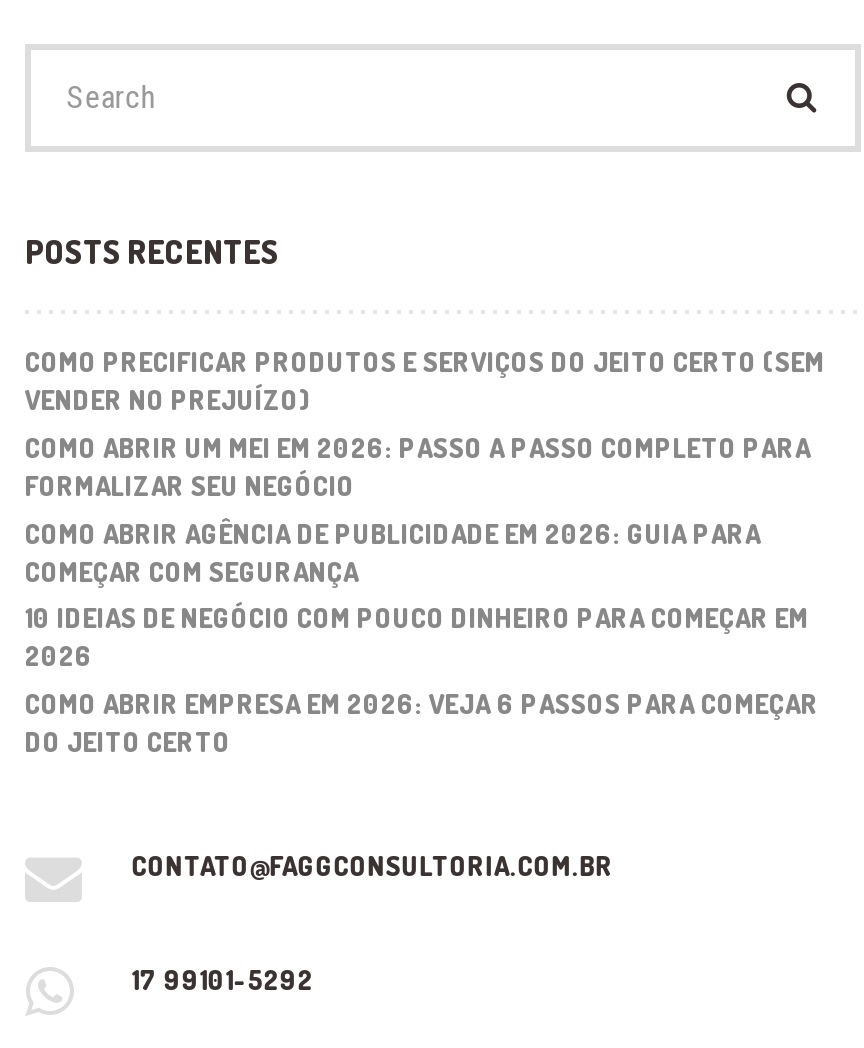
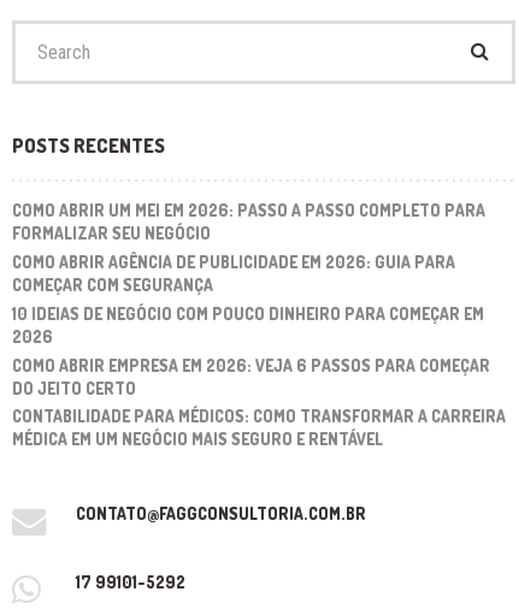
- COMO PRECIFICAR PRODUTOS E SERVIÇOS DO JEITO CERTO (SEM
- VENDER NO PREJUÍZO)

moved up: COMO ABRIR UM MEI EM 2026: PASSO A PASSO COMPLETO PARA | FORMALIZAR SEU NEGÓCIO | COMO ABRIR AGÊNCIA DE PUBLICIDADE EM 2026: GUIA PARA | COMEÇAR COM SEGURANÇA | 10 IDEIAS DE NEGÓCIO COM POUCO DINHEIRO PARA COMEÇAR EM | 2026 | COMO ABRIR EMPRESA EM 2026: VEJA 6 PASSOS PARA COMEÇAR | DO JEITO CERTO

+ CONTABILIDADE PARA MÉDICOS: COMO TRANSFORMAR A CARREIRA
+ MÉDICA EM UM NEGÓCIO MAIS SEGURO E RENTÁVEL
